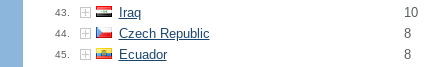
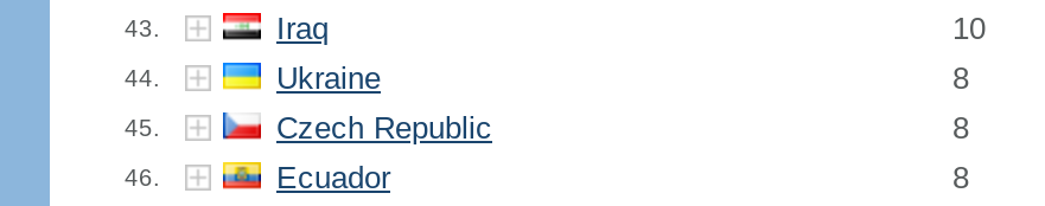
+ Ukraine
+ 8
+ 45.

- 45.
+ 46.
